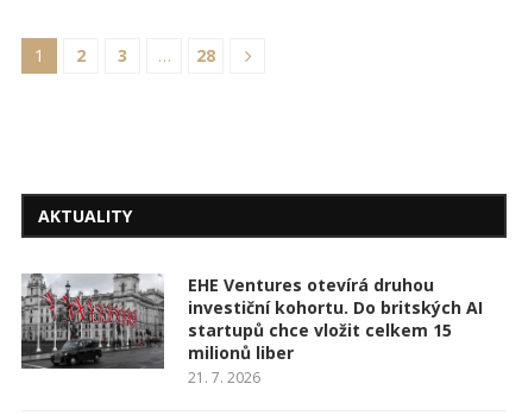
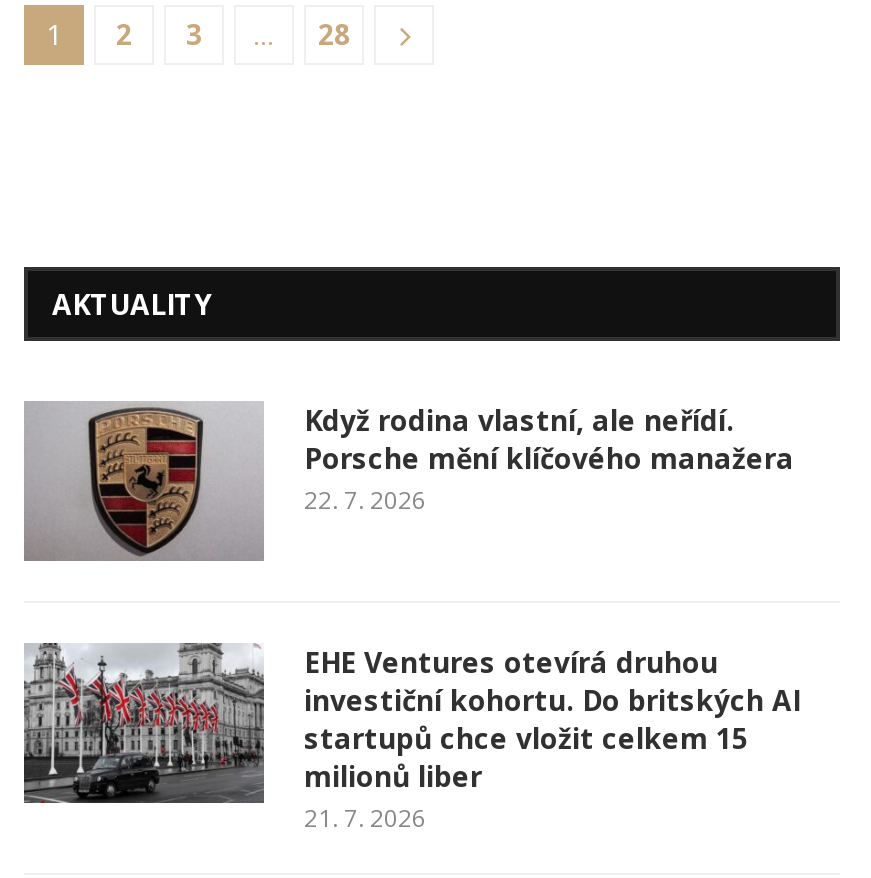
+ [image]
+ Když rodina vlastní, ale neřídí.
+ Porsche mění klíčového manažera
+ 22. 7. 2026
